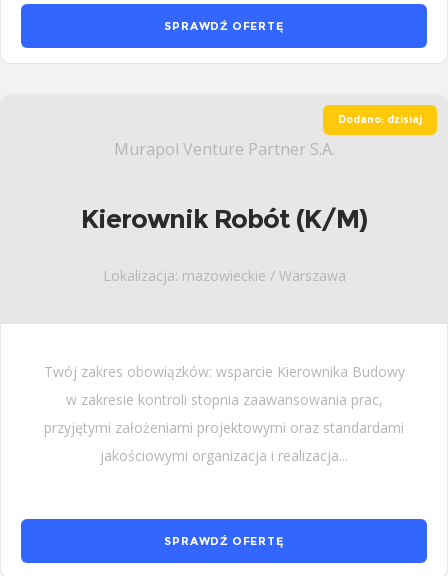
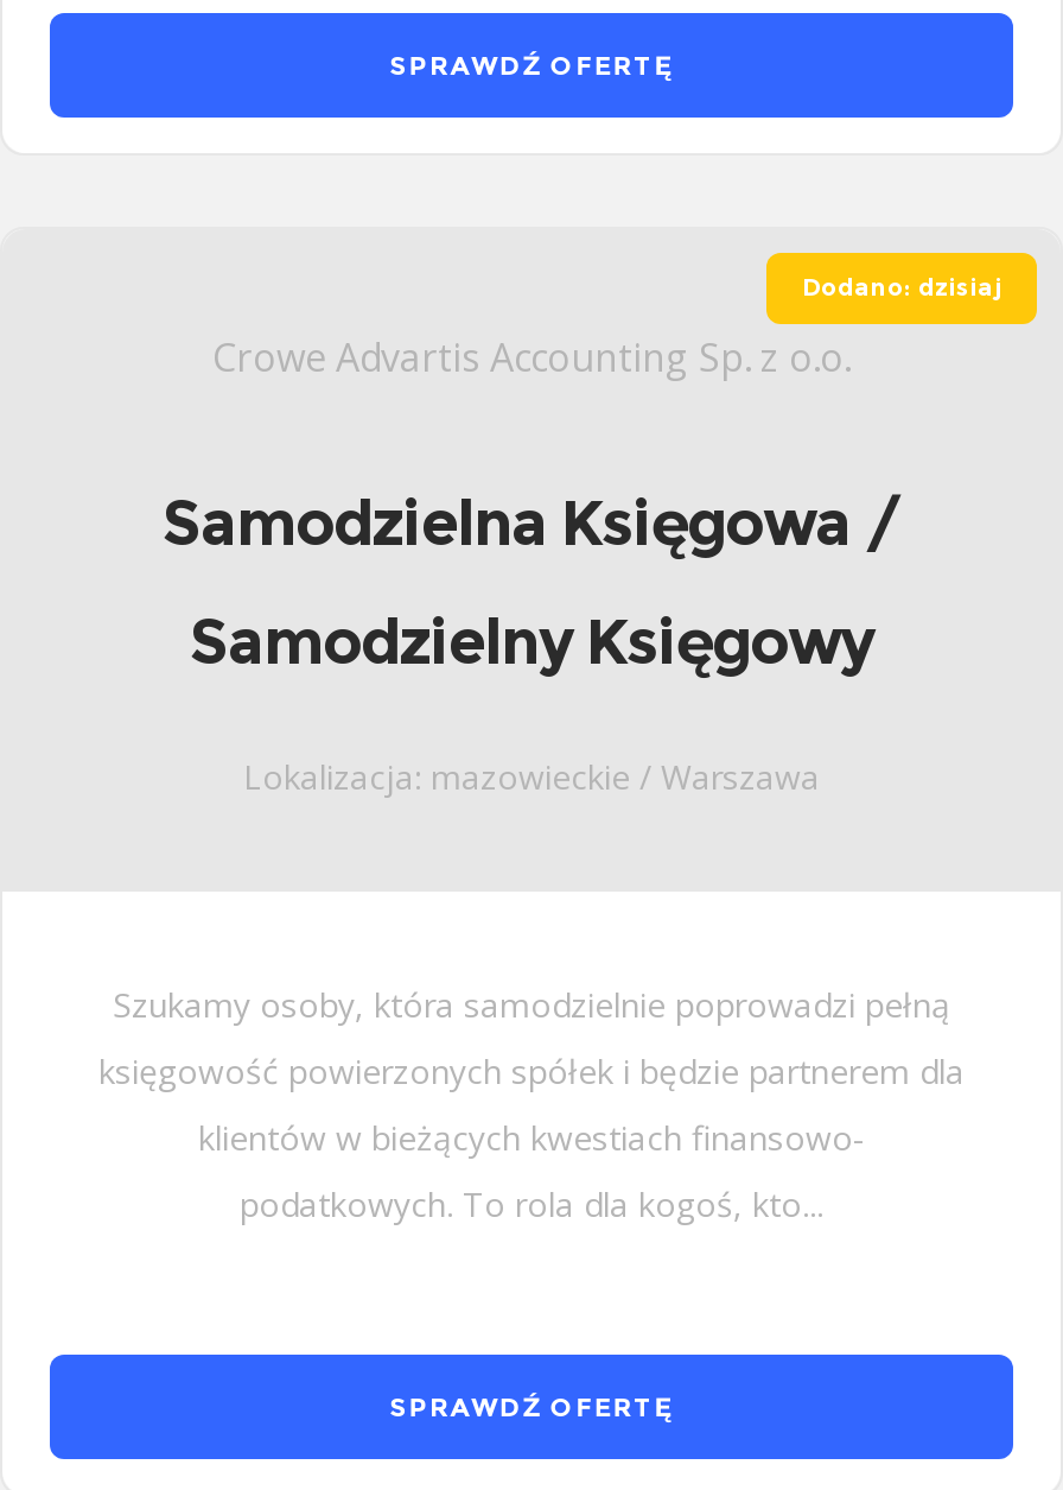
- Murapol Venture Partner S.A.
- Kierownik Robót (K/M)
+ Crowe Advartis Accounting Sp. z o.o.
+ Samodzielna Księgowa /
+ Samodzielny Księgowy

- Twój zakres obowiązków: wsparcie Kierownika Budowy
+ Szukamy osoby, która samodzielnie poprowadzi pełną

- w zakresie kontroli stopnia zaawansowania prac,
+ księgowość powierzonych spółek i będzie partnerem dla

- przyjętymi założeniami projektowymi oraz standardami
+ klientów w bieżących kwestiach finansowo-

- jakościowymi organizacja i realizacja...
+ podatkowych. To rola dla kogoś, kto...
